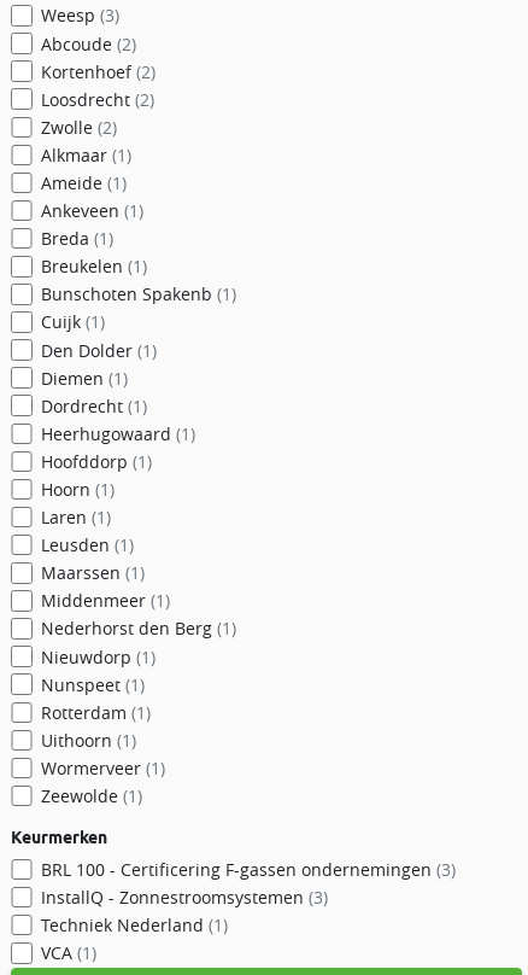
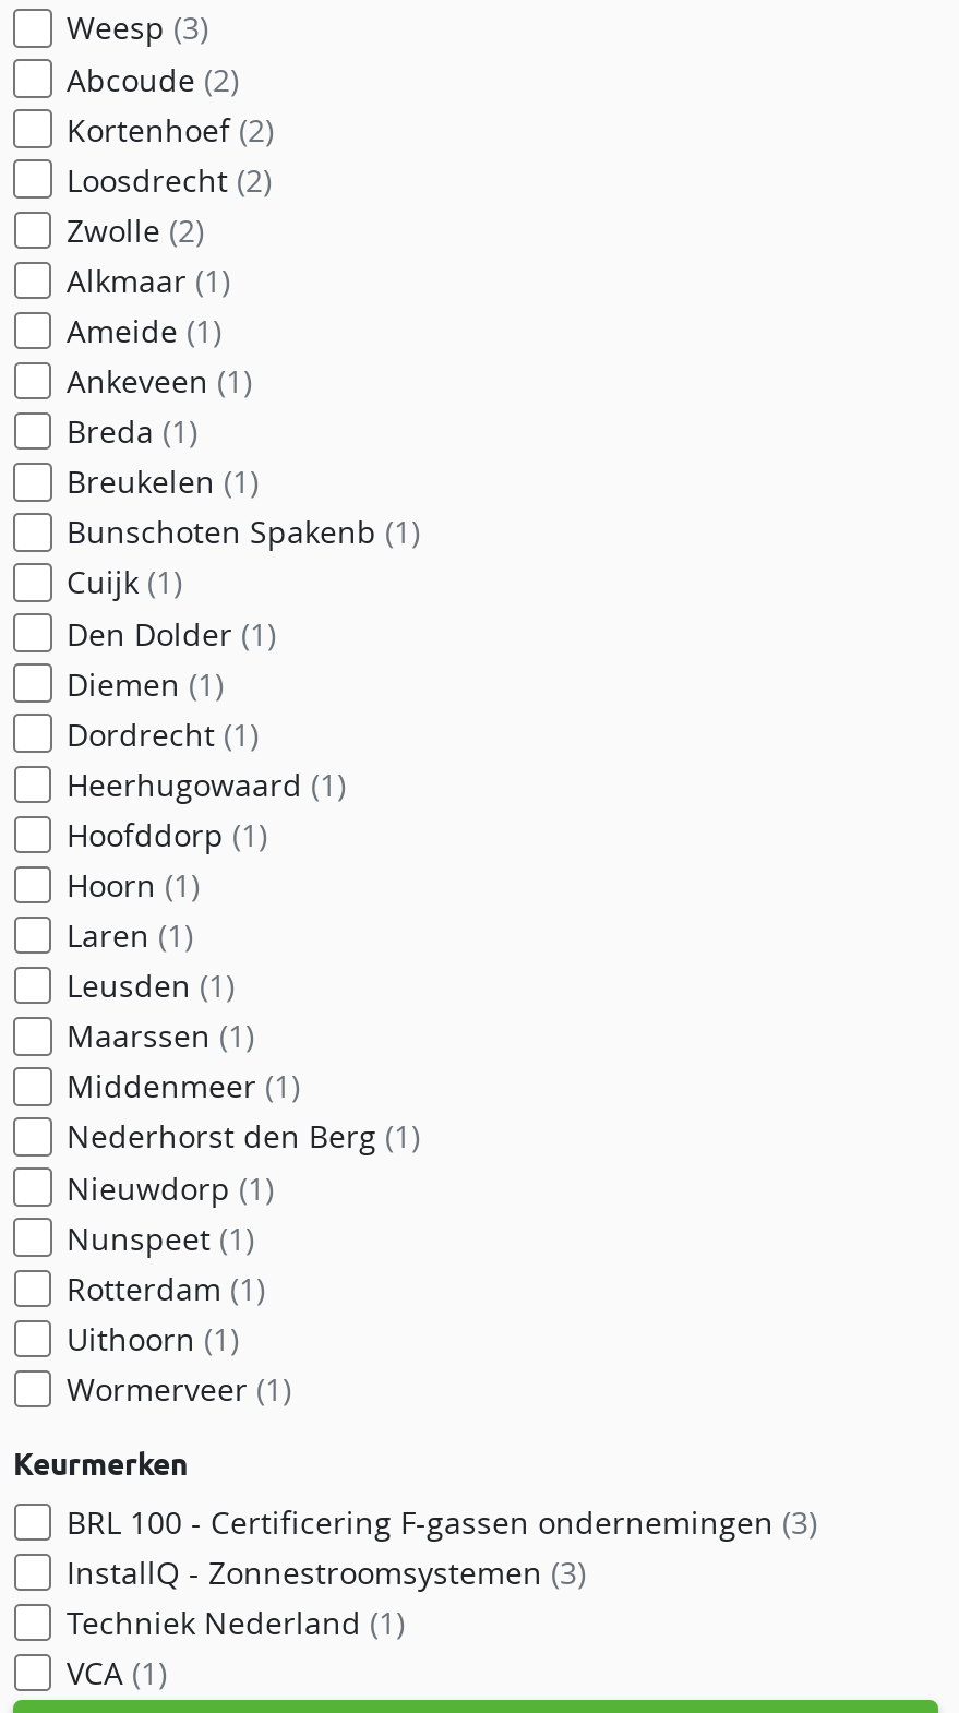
- Zeewolde (1)
